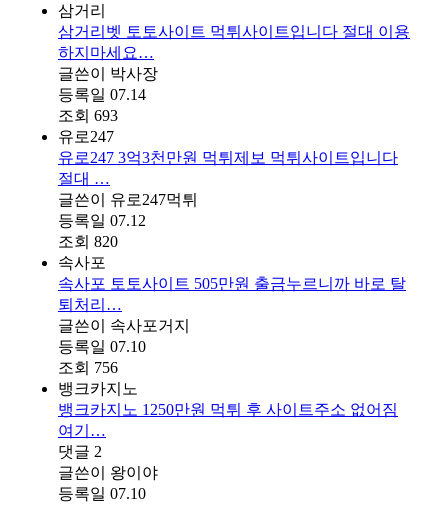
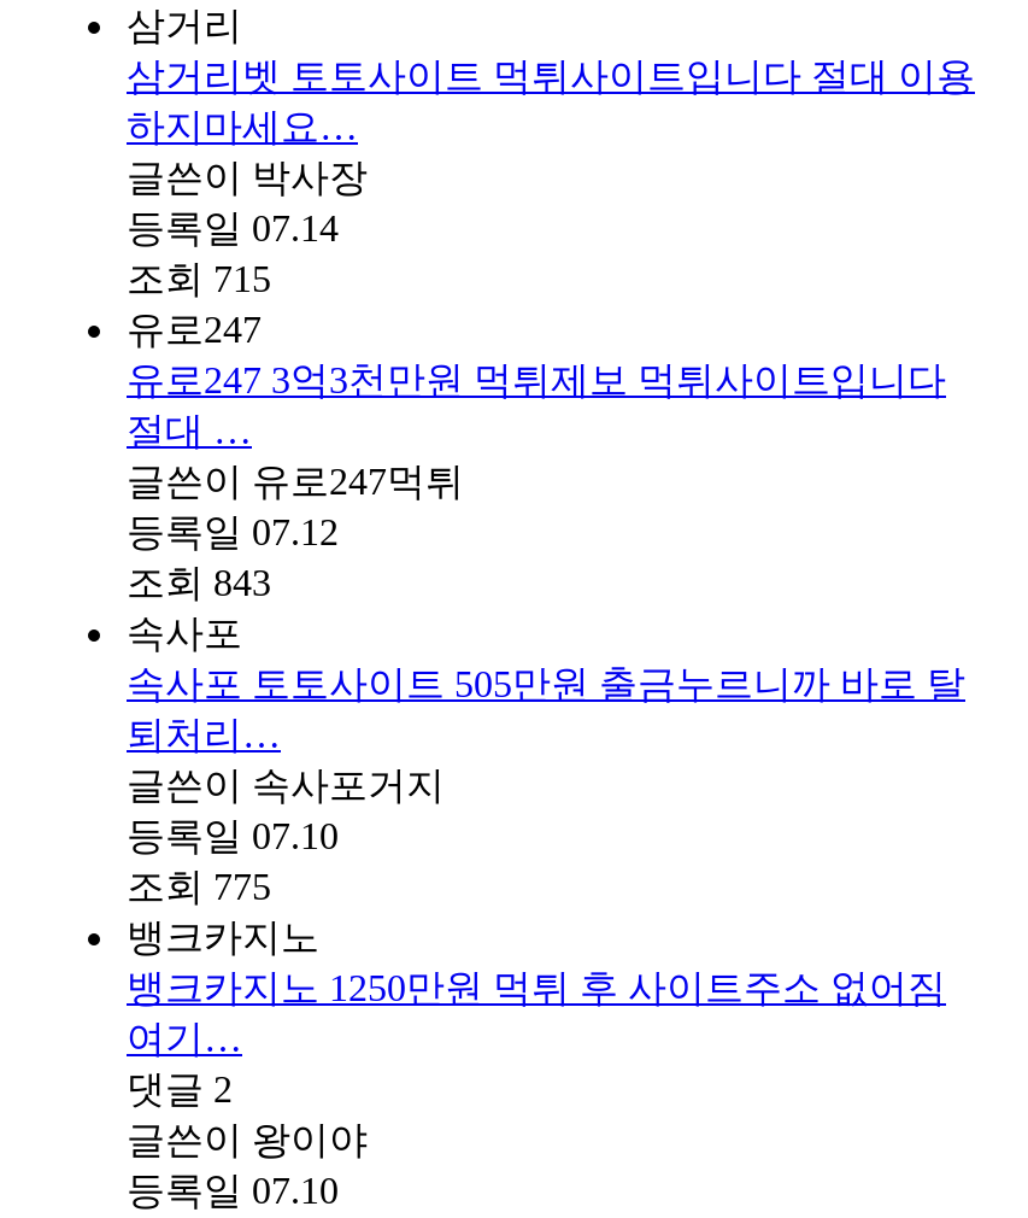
- 조회 693
+ 조회 715

- 조회 820
+ 조회 843

- 조회 756
+ 조회 775
